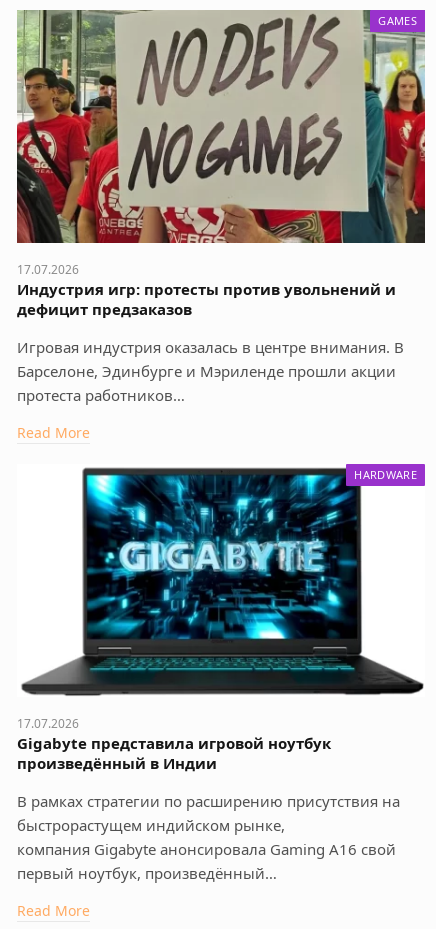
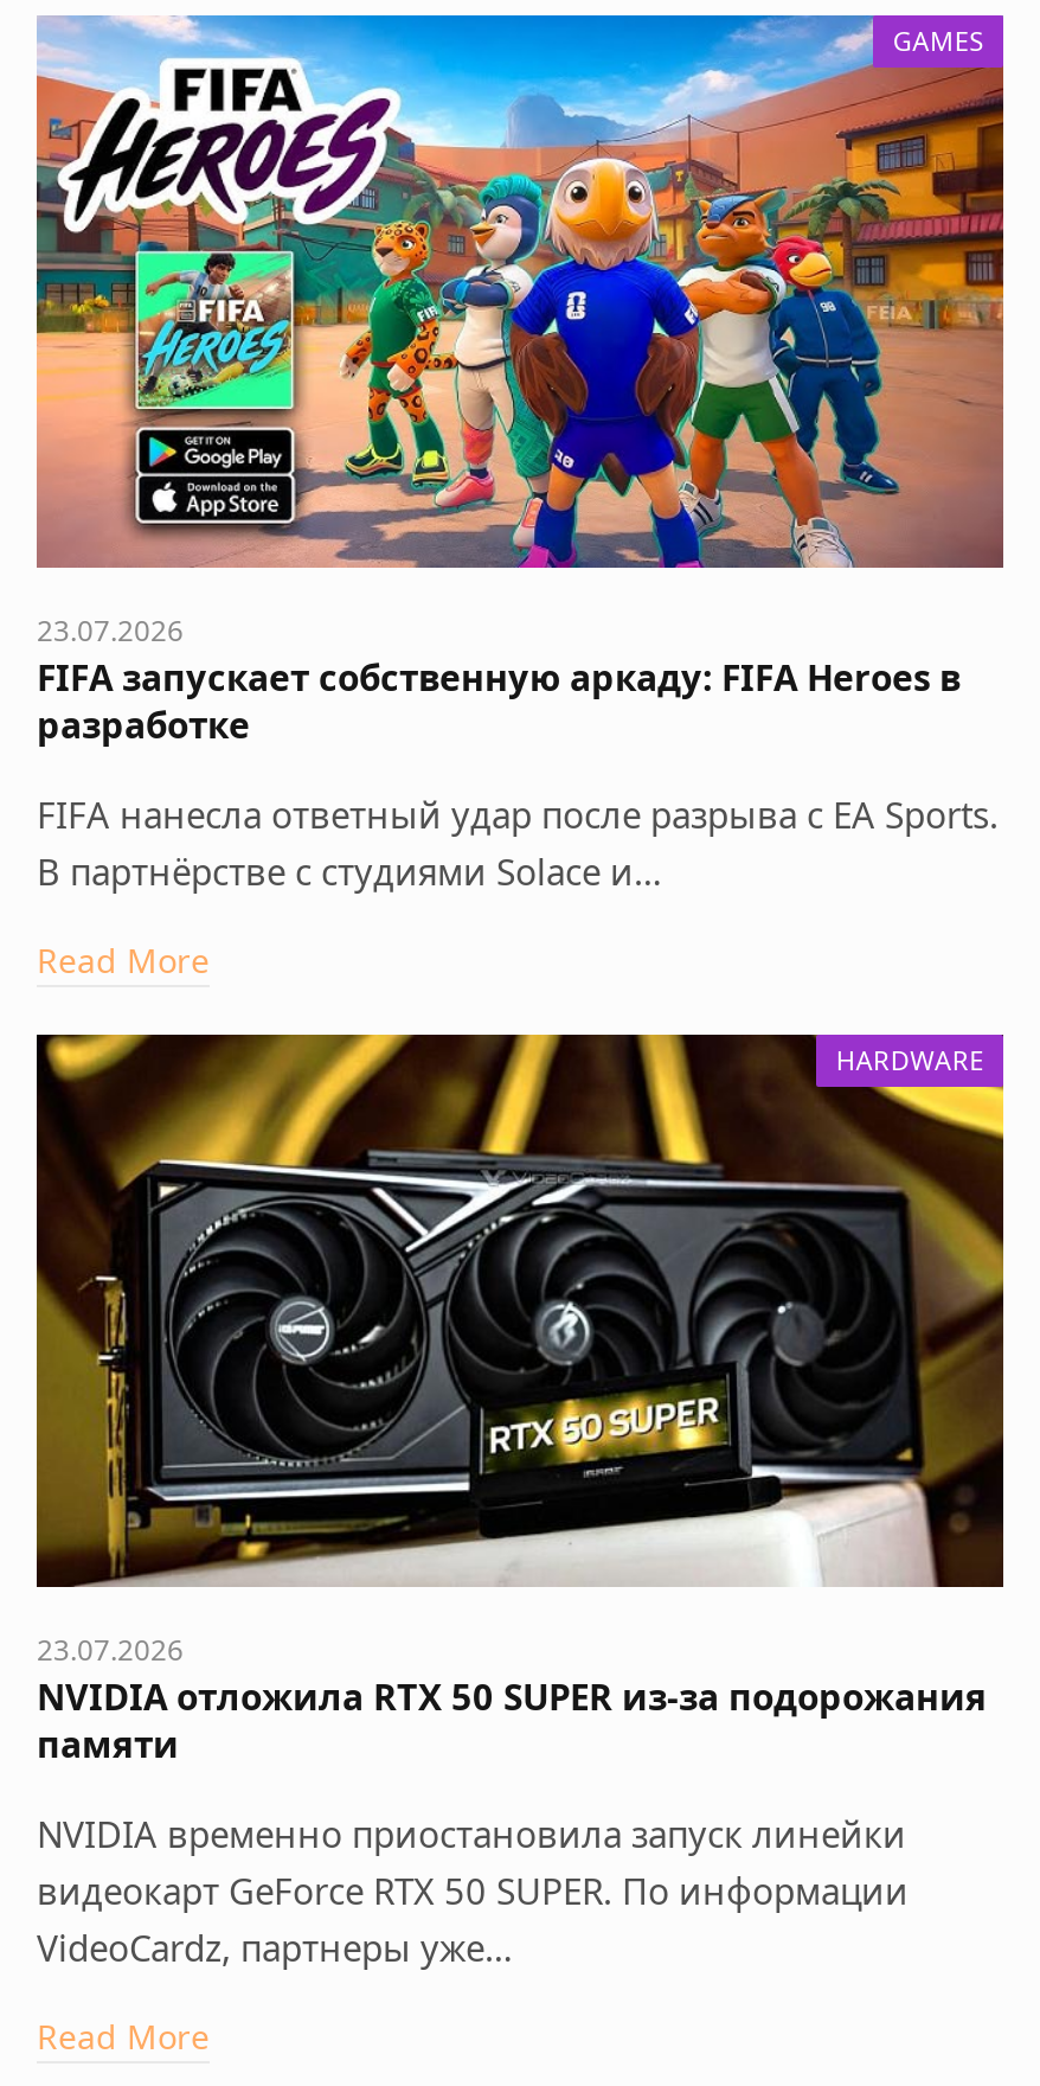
- [image]
- 17.07.2026
- Индустрия игр: протесты против увольнений и
- дефицит предзаказов
+ [image]
+ 23.07.2026
+ FIFA запускает собственную аркаду: FIFA Heroes в
+ разработке

- Игровая индустрия оказалась в центре внимания. В
- Барселоне, Эдинбурге и Мэриленде прошли акции
- протеста работников…
+ FIFA нанесла ответный удар после разрыва с EA Sports.
+ В партнёрстве с студиями Solace и…

- [image]
- 17.07.2026
- Gigabyte представила игровой ноутбук
- произведённый в Индии
+ [image]
+ 23.07.2026
+ NVIDIA отложила RTX 50 SUPER из-за подорожания
+ памяти

- В рамках стратегии по расширению присутствия на
- быстрорастущем индийском рынке,
- компания Gigabyte анонсировала Gaming A16 свой
- первый ноутбук, произведённый…
+ NVIDIA временно приостановила запуск линейки
+ видеокарт GeForce RTX 50 SUPER. По информации
+ VideoCardz, партнеры уже…
